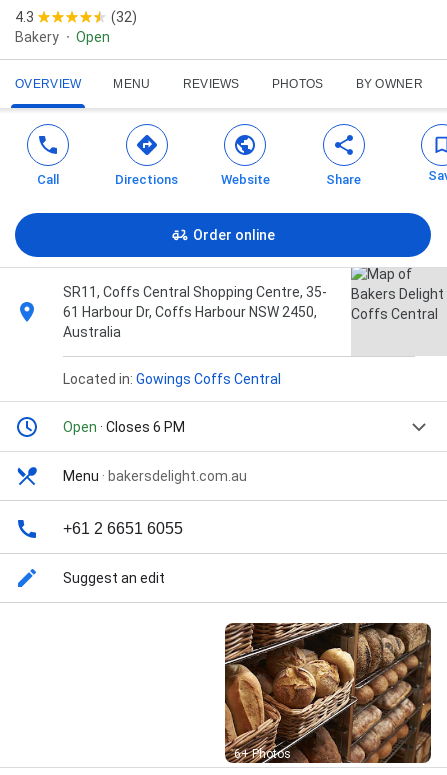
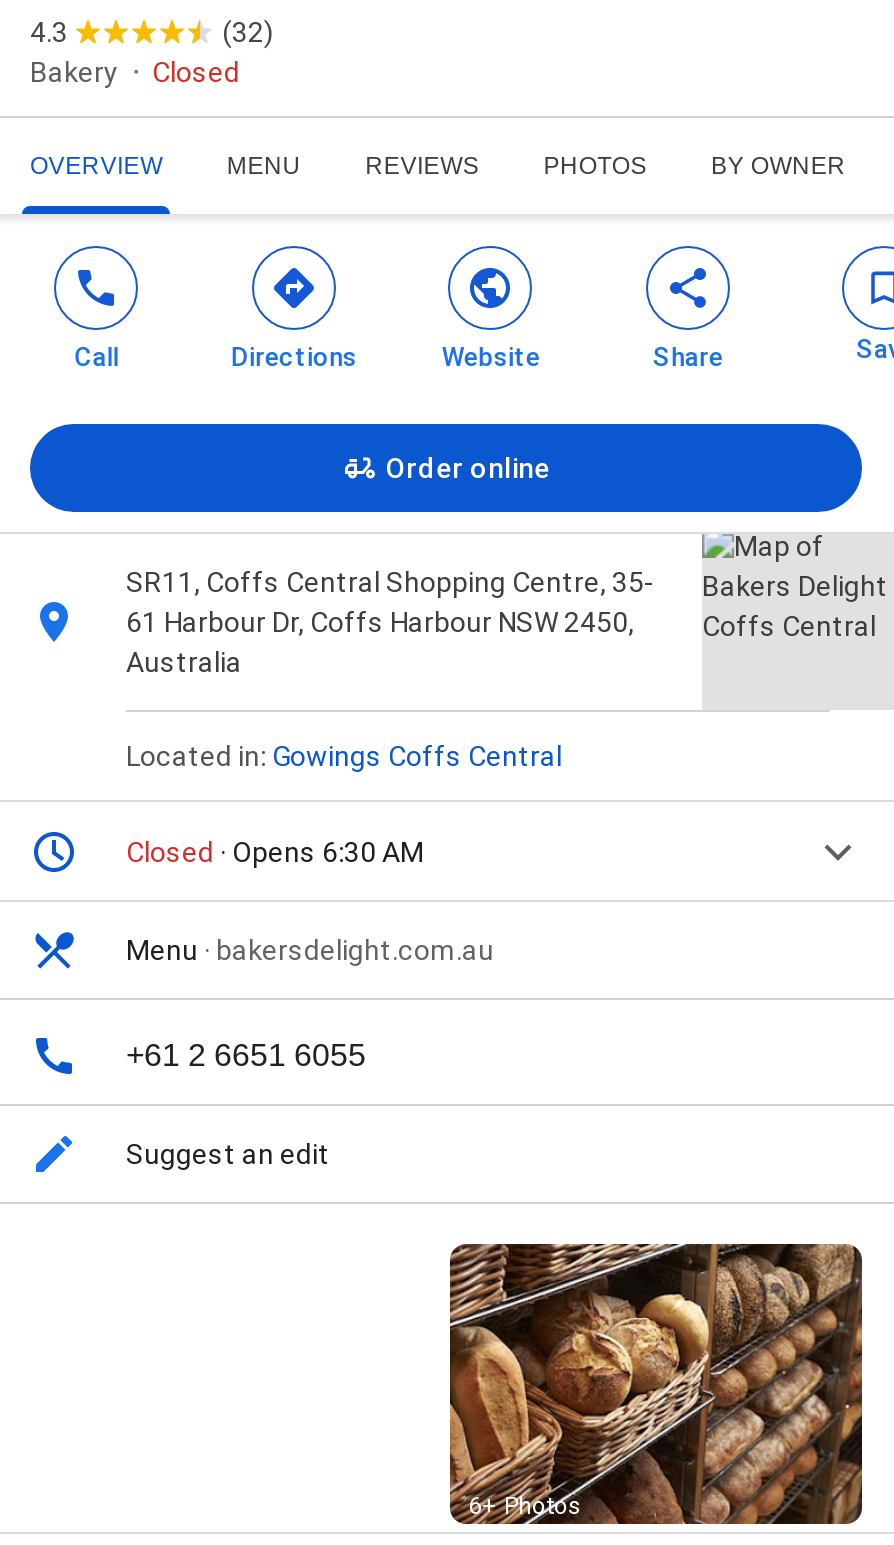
- Open
+ Closed

- Open · Closes 6 PM
+ Closed · Opens 6:30 AM
